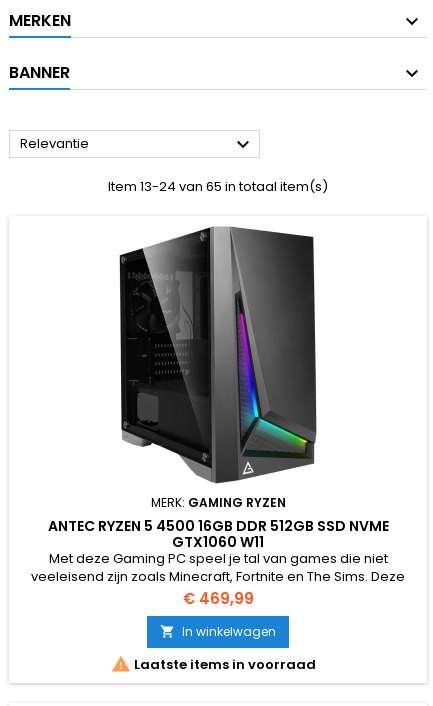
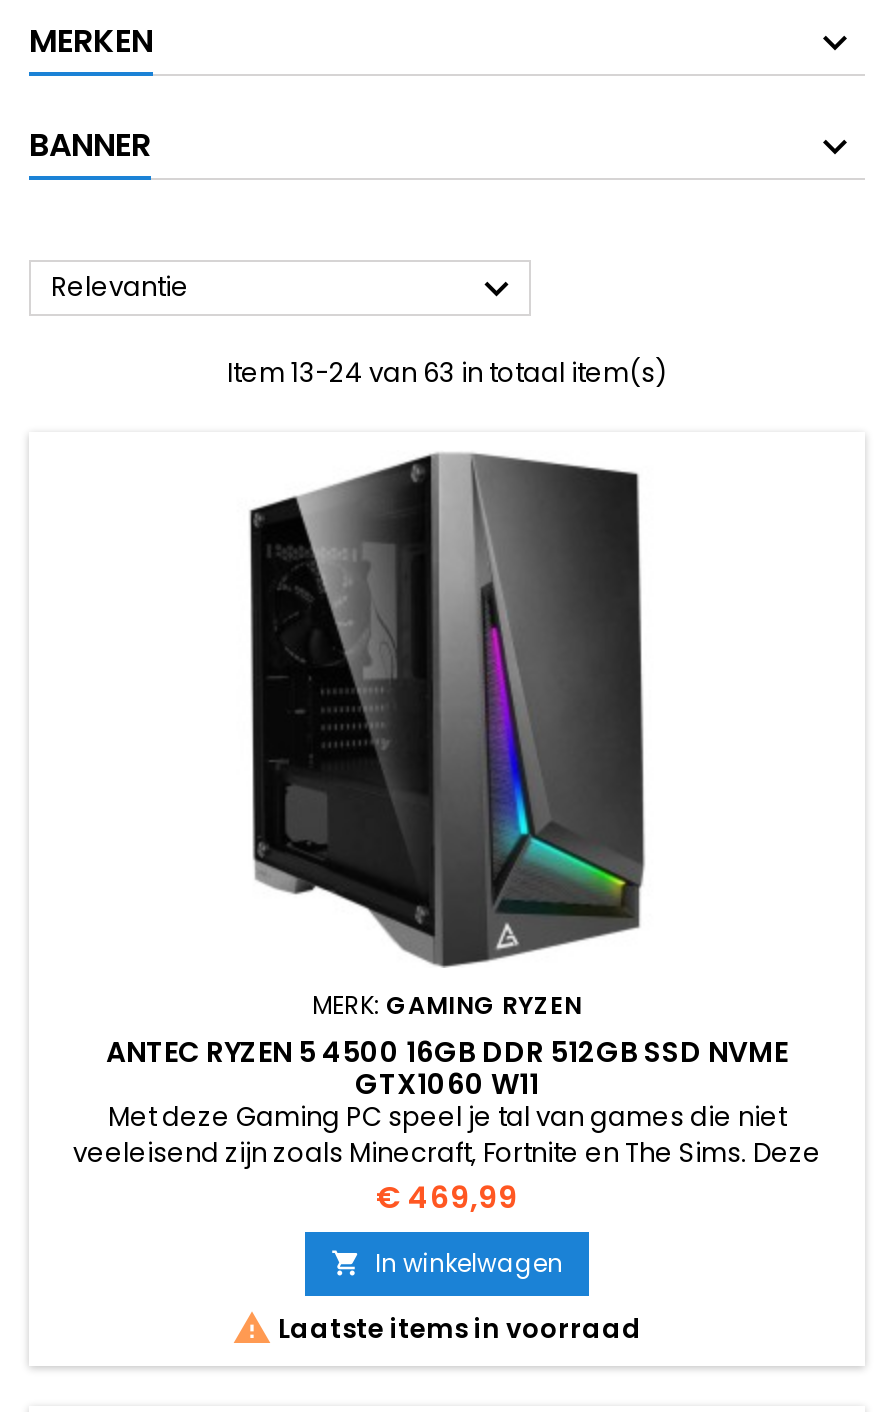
- Item 13-24 van 65 in totaal item(s)
+ Item 13-24 van 63 in totaal item(s)
